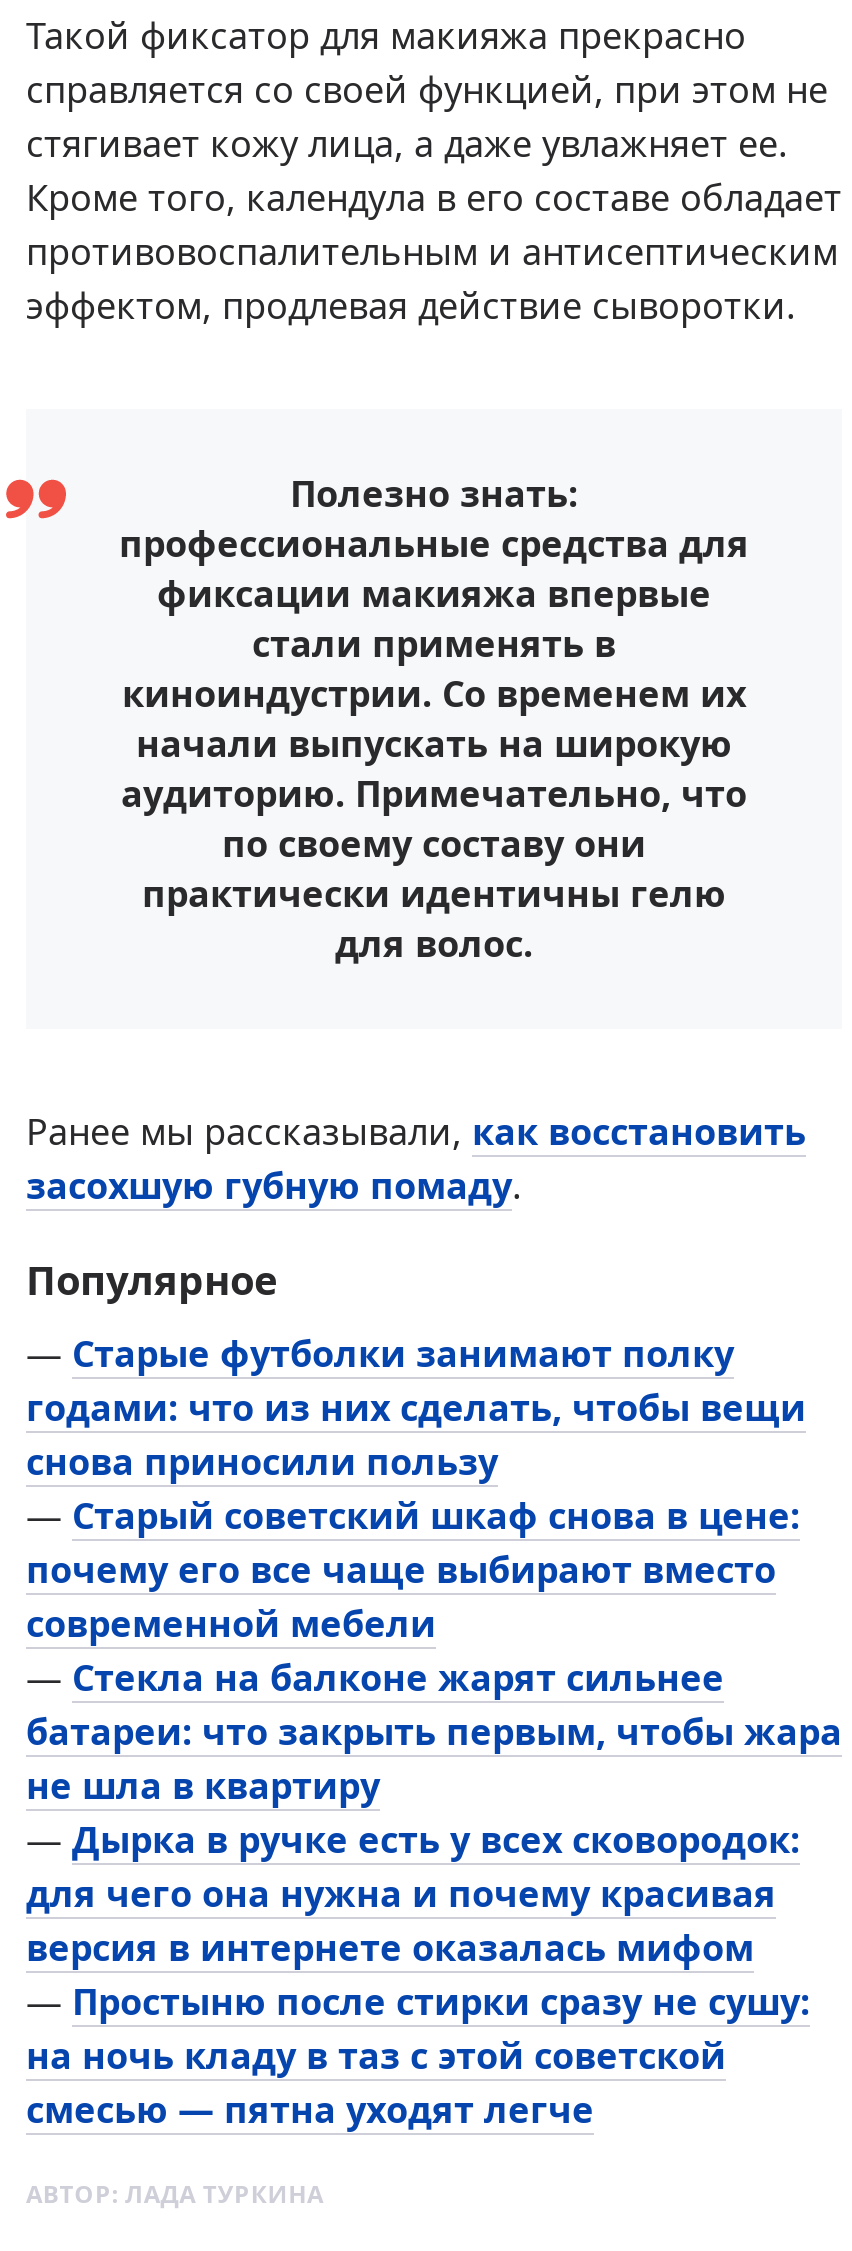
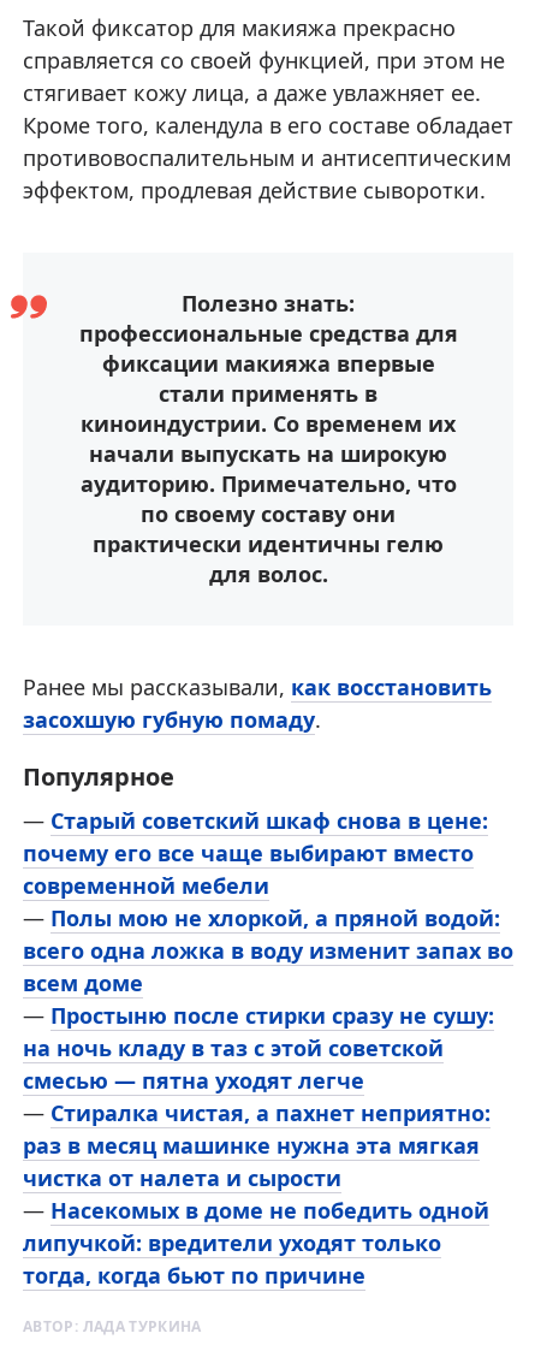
- — Старые футболки занимают полку
- годами: что из них сделать, чтобы вещи
- снова приносили пользу

moved up: — Старый советский шкаф снова в цене: | почему его все чаще выбирают вместо | современной мебели

- — Стекла на балконе жарят сильнее
- батареи: что закрыть первым, чтобы жара
- не шла в квартиру
- — Дырка в ручке есть у всех сковородок:
- для чего она нужна и почему красивая
- версия в интернете оказалась мифом
+ — Полы мою не хлоркой, а пряной водой:
+ всего одна ложка в воду изменит запах во
+ всем доме

moved up: — Простыню после стирки сразу не сушу: | на ночь кладу в таз с этой советской | смесью — пятна уходят легче

+ — Стиралка чистая, а пахнет неприятно:
+ раз в месяц машинке нужна эта мягкая
+ чистка от налета и сырости
+ — Насекомых в доме не победить одной
+ липучкой: вредители уходят только
+ тогда, когда бьют по причине
